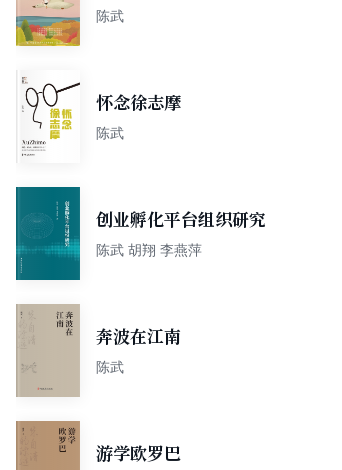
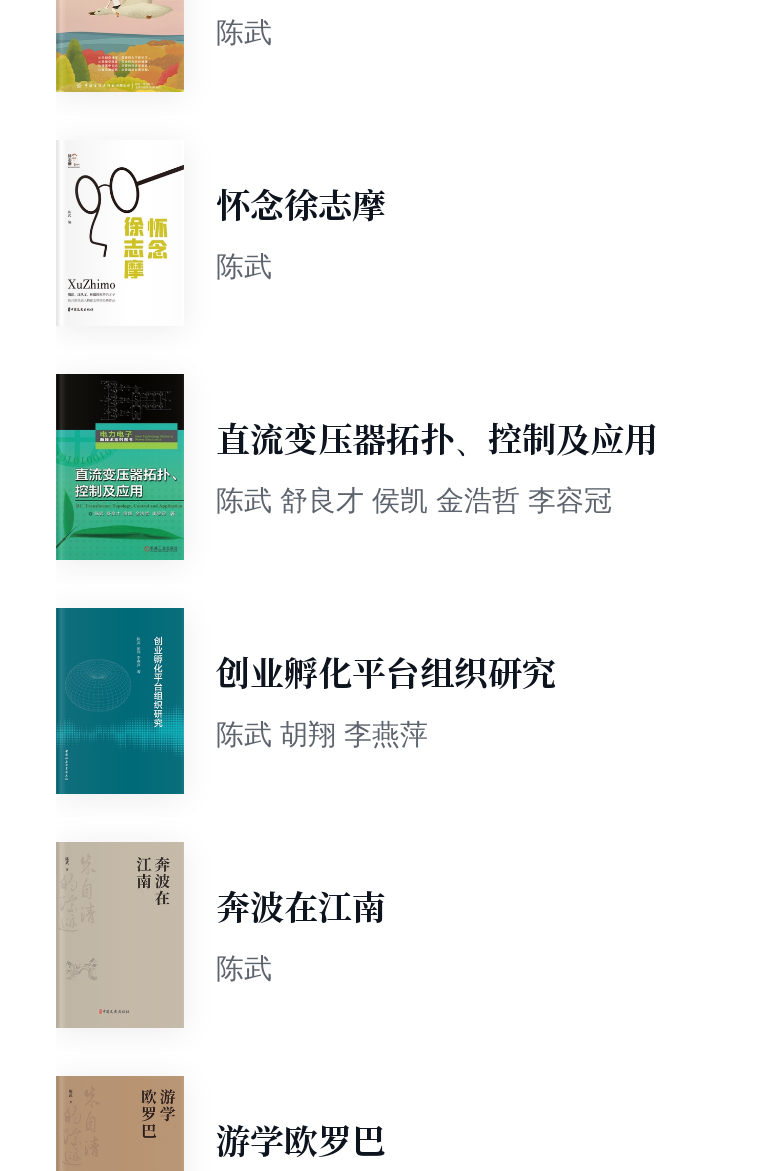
+ [image]
+ 直流变压器拓扑、控制及应用
+ 陈武 舒良才 侯凯 金浩哲 李容冠
